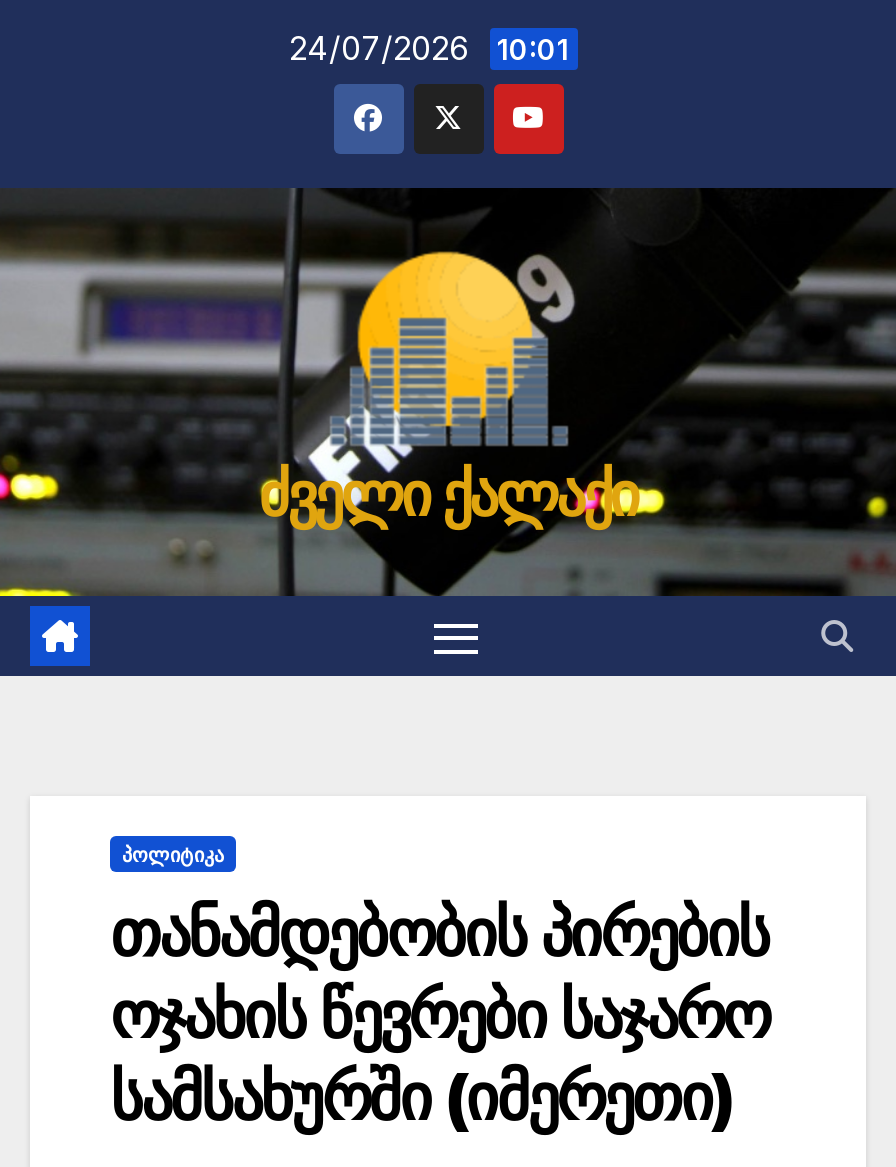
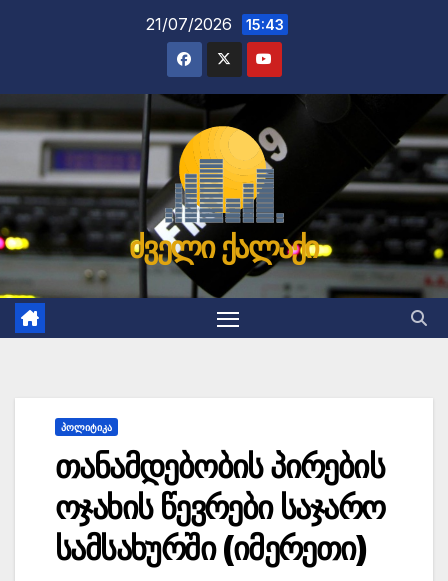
- 24/07/2026 10:01
+ 21/07/2026 15:43
